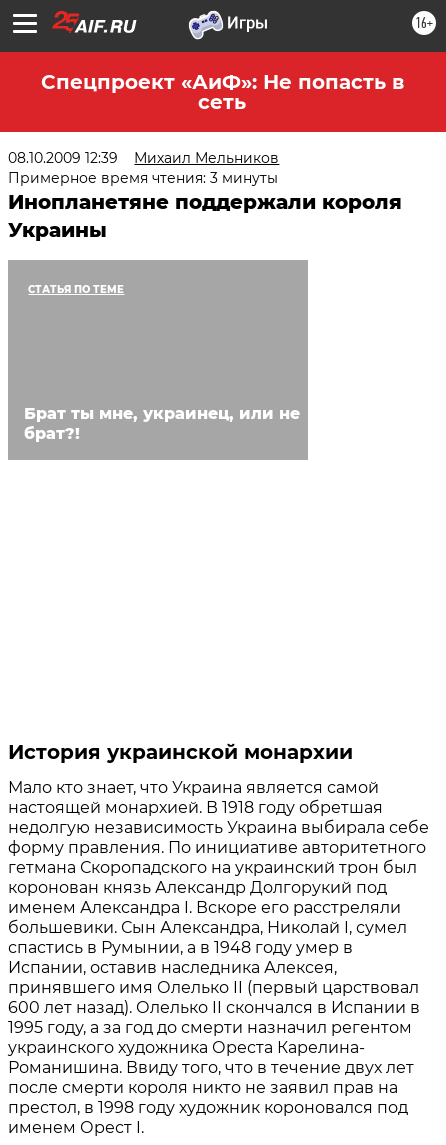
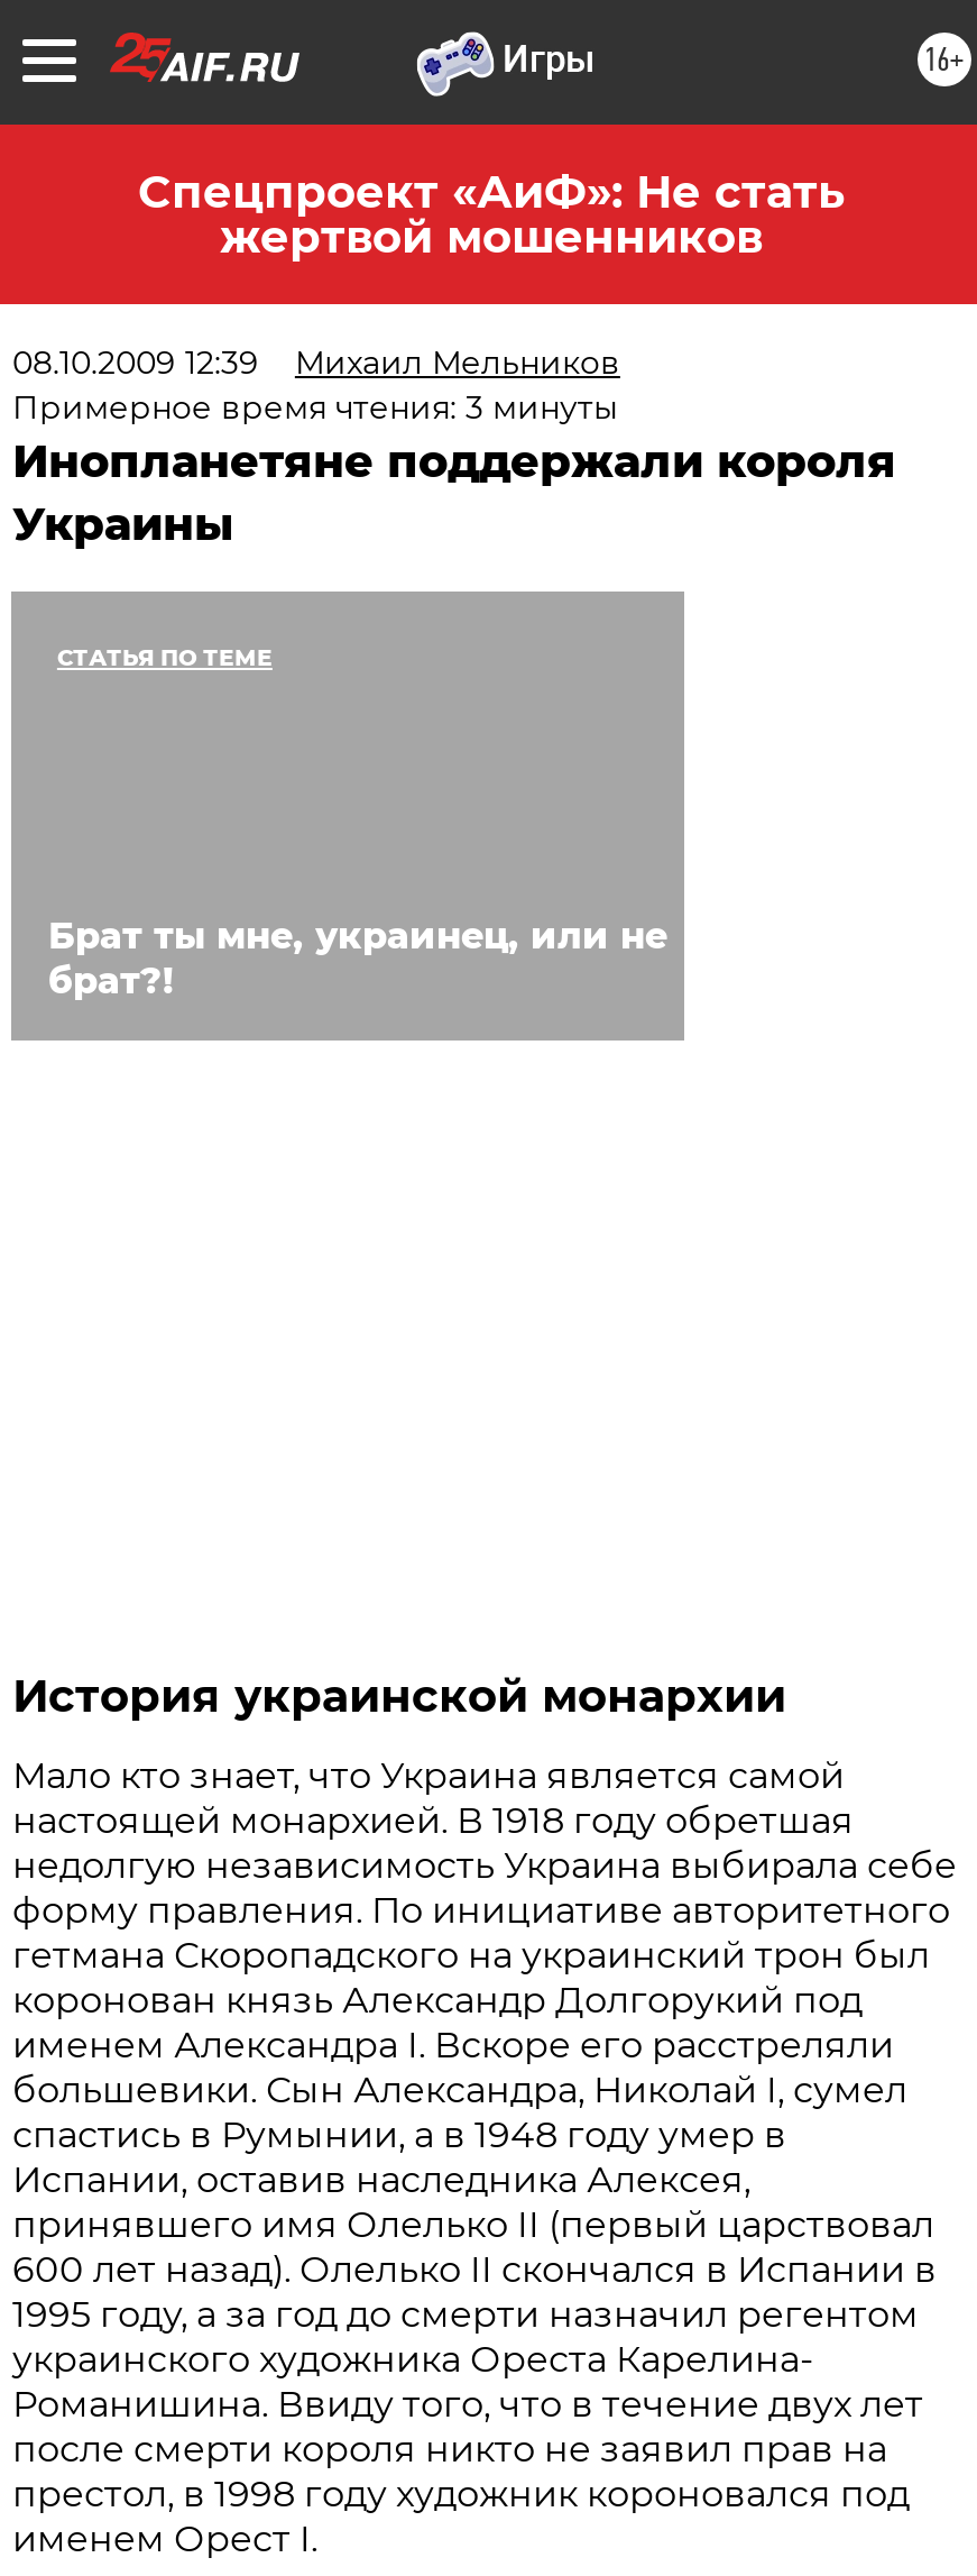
- Спецпроект «АиФ»: Не попасть в
- сеть
+ Спецпроект «АиФ»: Не стать
+ жертвой мошенников
